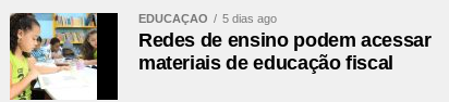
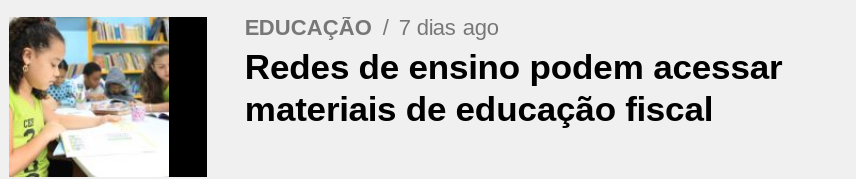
- EDUCAÇÃO 5 dias ago
+ EDUCAÇÃO 7 dias ago
